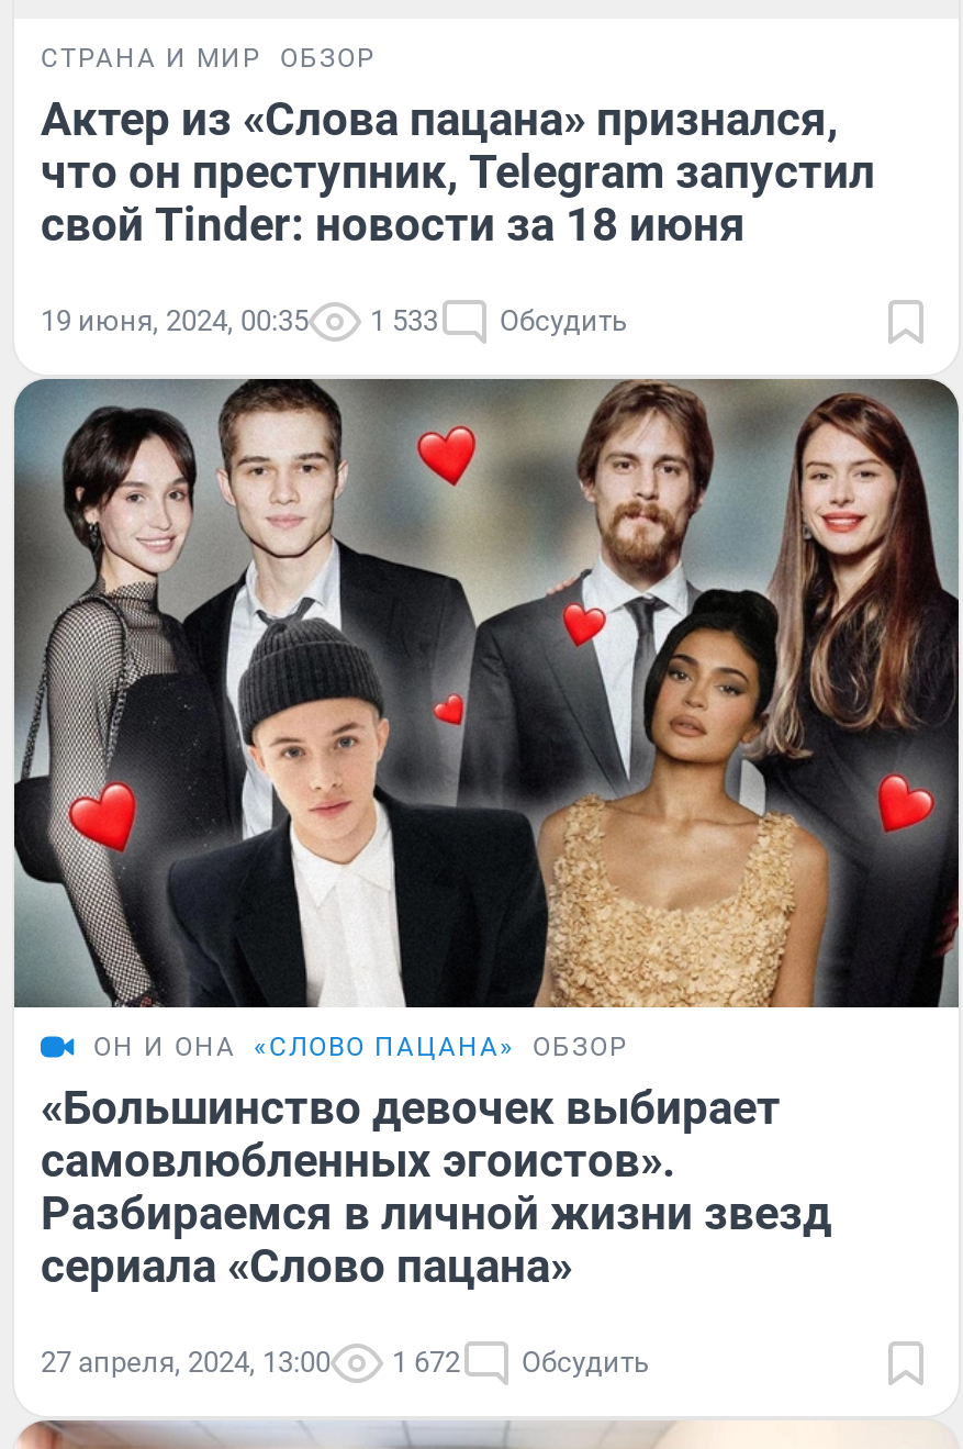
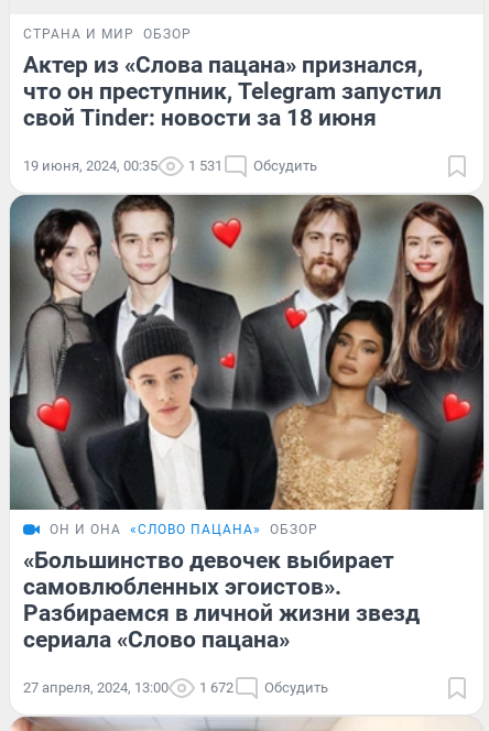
- 19 июня, 2024, 00:35 1 533 Обсудить
+ 19 июня, 2024, 00:35 1 531 Обсудить
